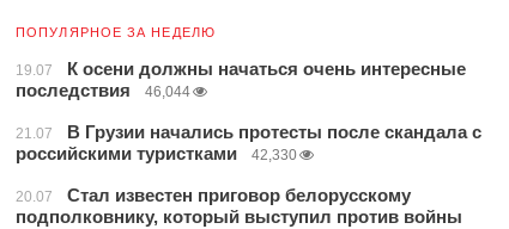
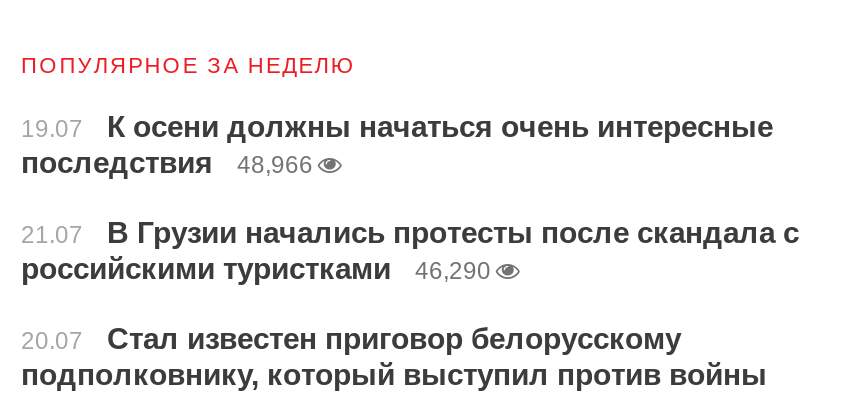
- последствия 46,044
+ последствия 48,966

- российскими туристками 42,330
+ российскими туристками 46,290
